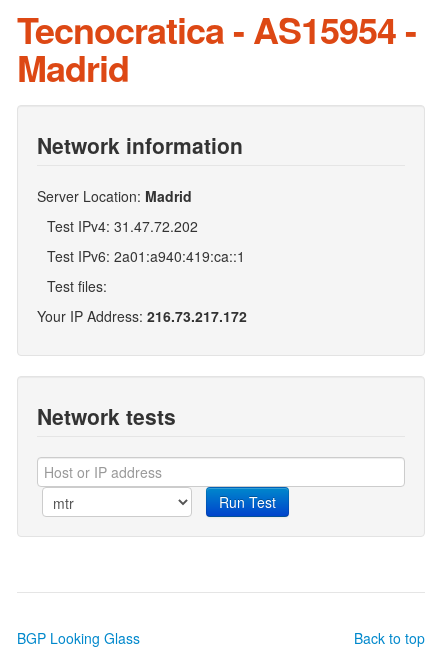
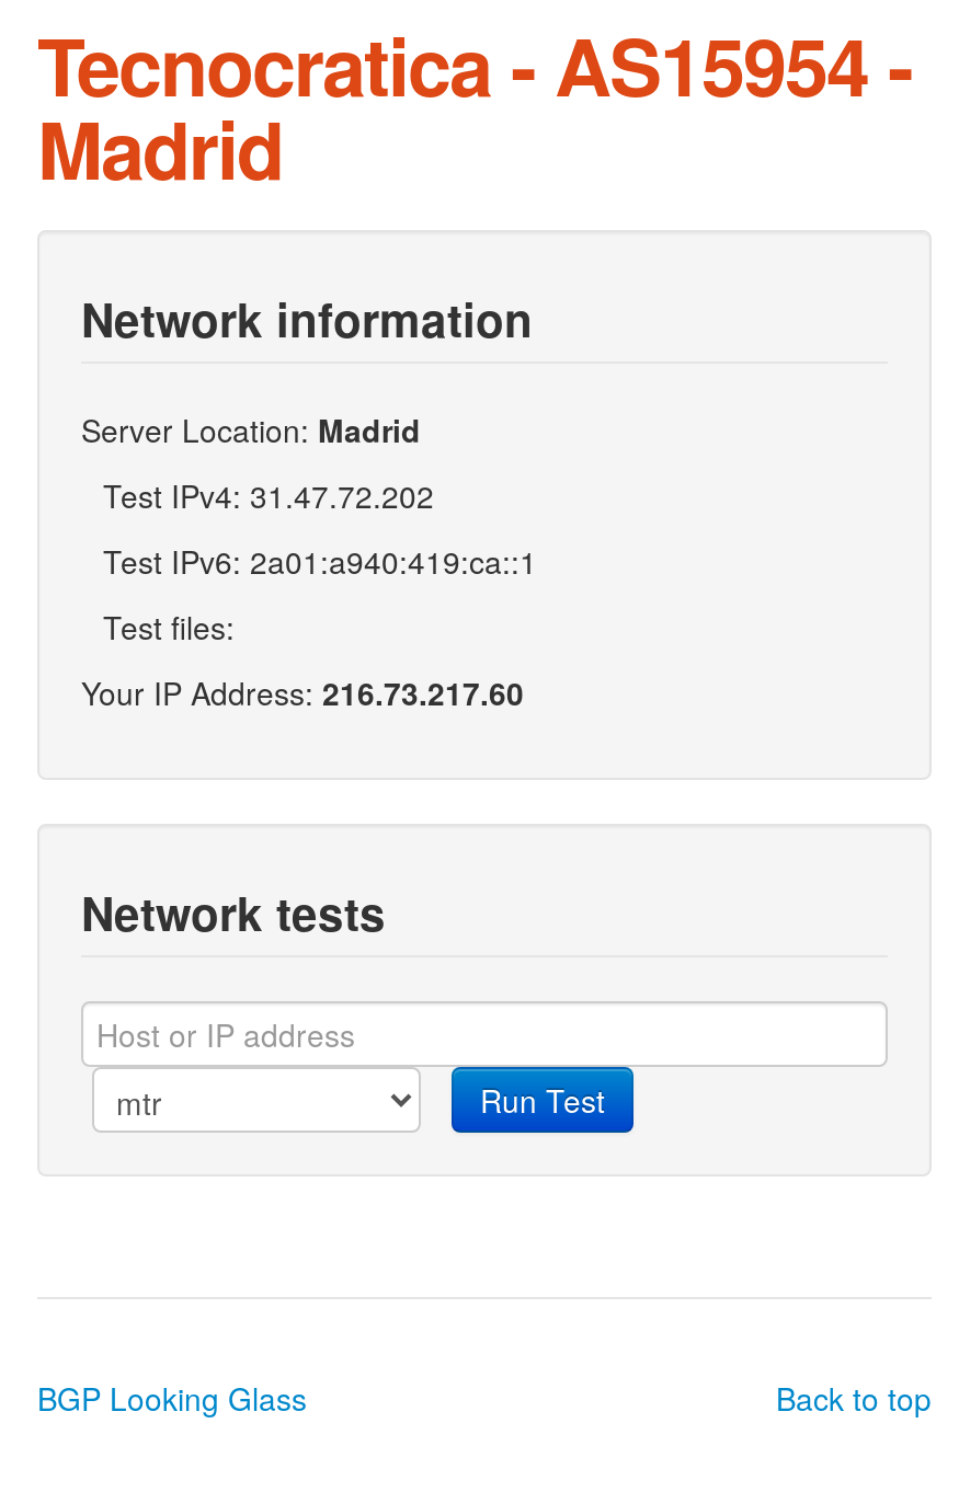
- Your IP Address: 216.73.217.172
+ Your IP Address: 216.73.217.60
